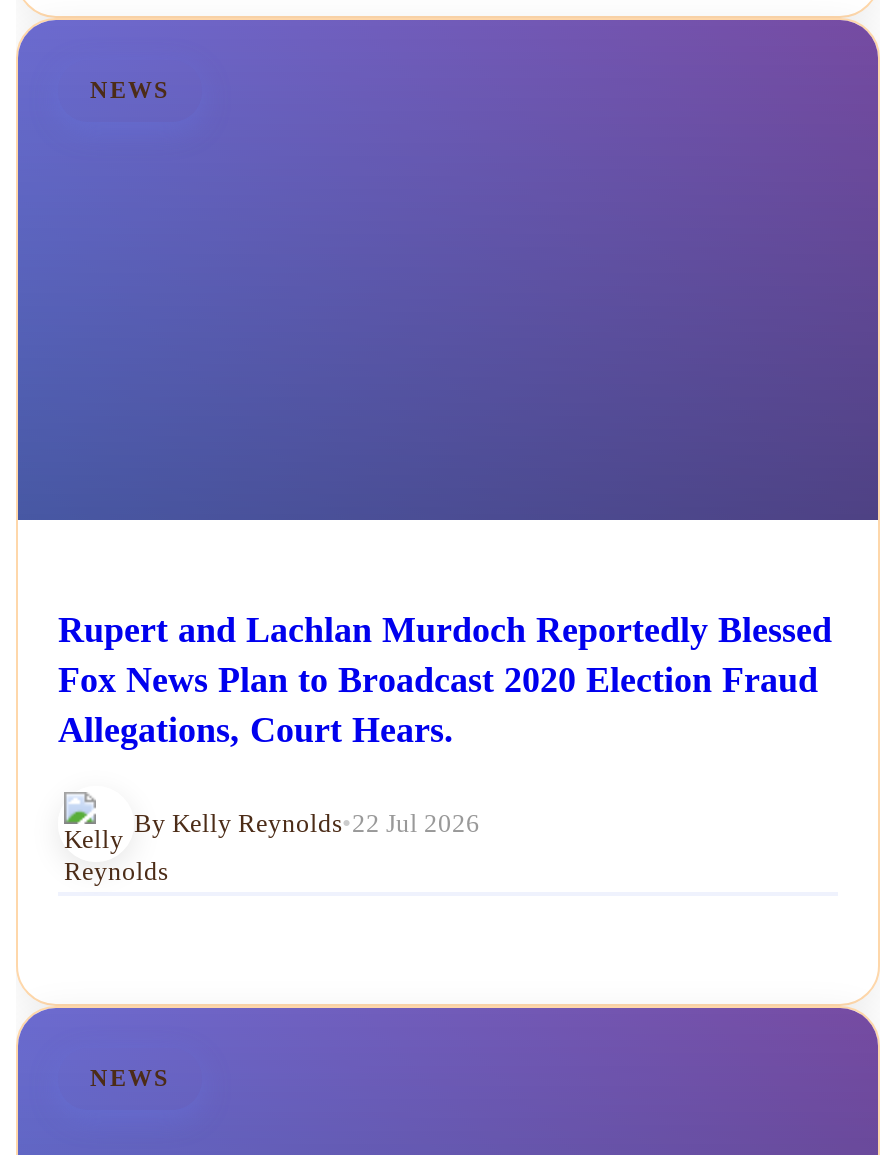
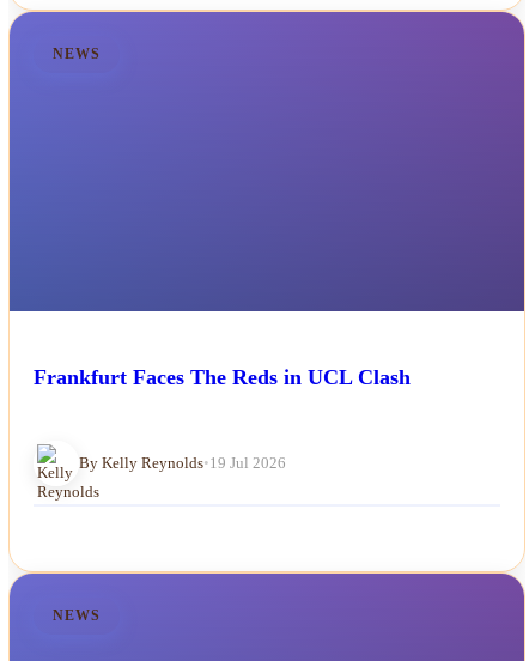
- Rupert and Lachlan Murdoch Reportedly Blessed
- Fox News Plan to Broadcast 2020 Election Fraud
- Allegations, Court Hears.
+ Frankfurt Faces The Reds in UCL Clash

- By Kelly Reynolds • 22 Jul 2026
+ By Kelly Reynolds • 19 Jul 2026
